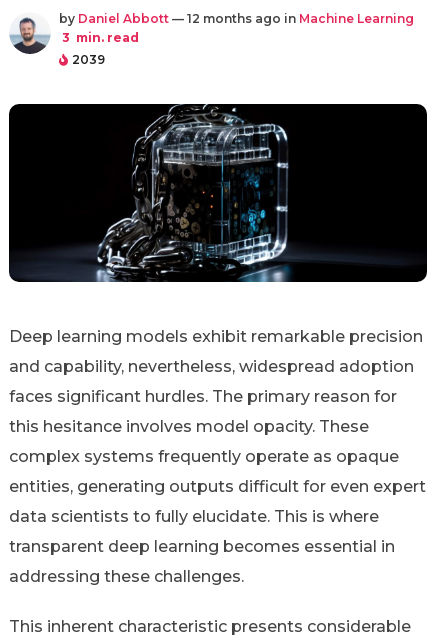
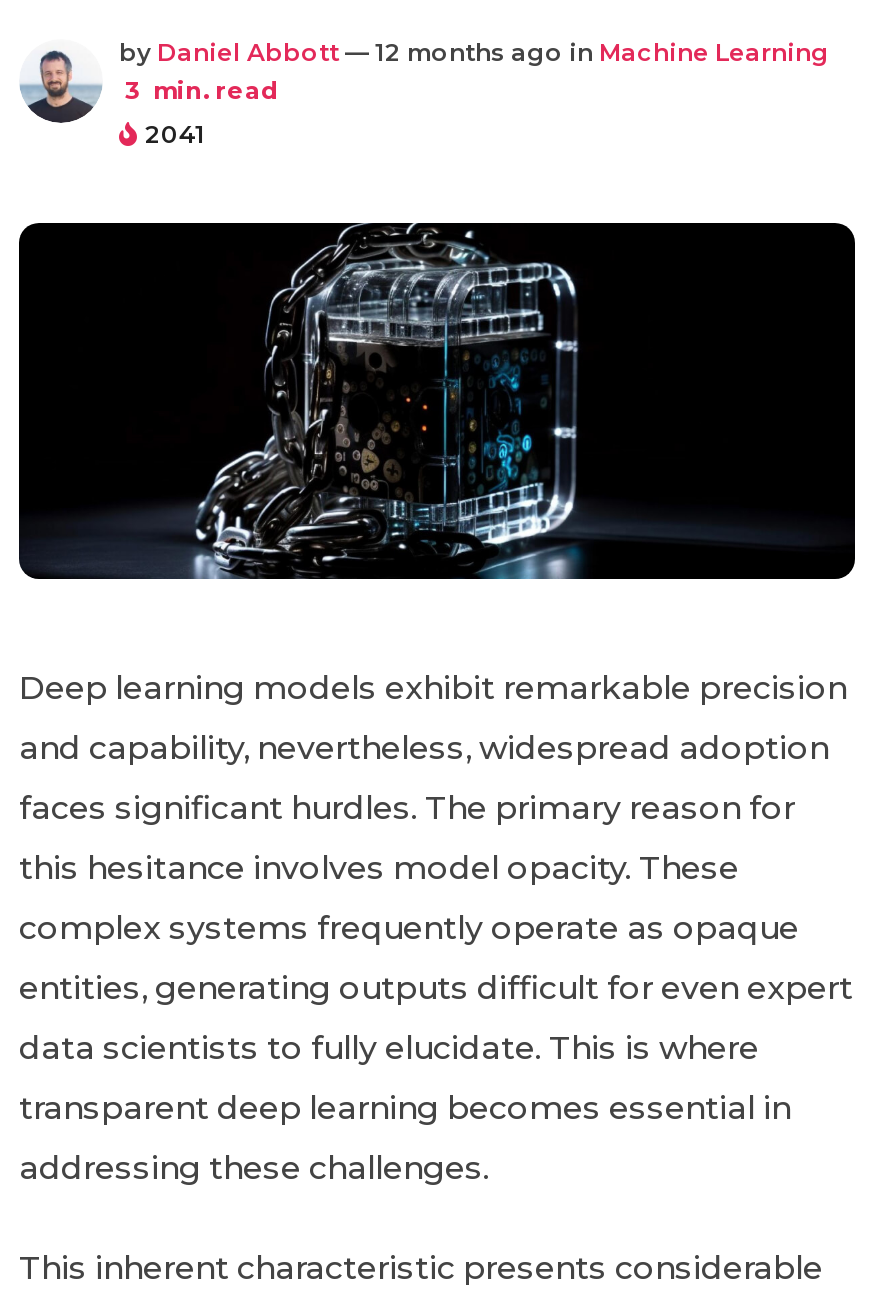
- 2039
+ 2041
